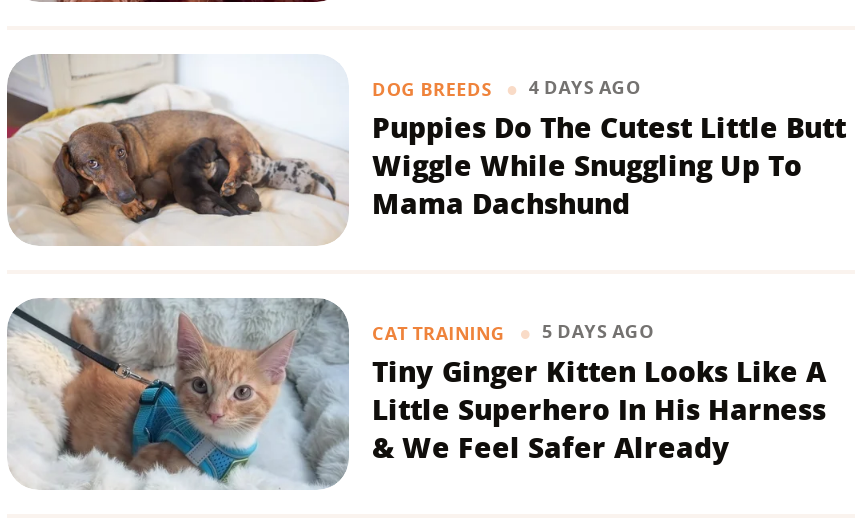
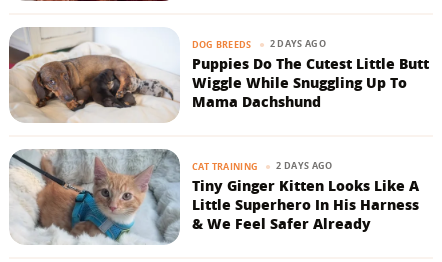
- DOG BREEDS 4 DAYS AGO
+ DOG BREEDS 2 DAYS AGO

- CAT TRAINING 5 DAYS AGO
+ CAT TRAINING 2 DAYS AGO
